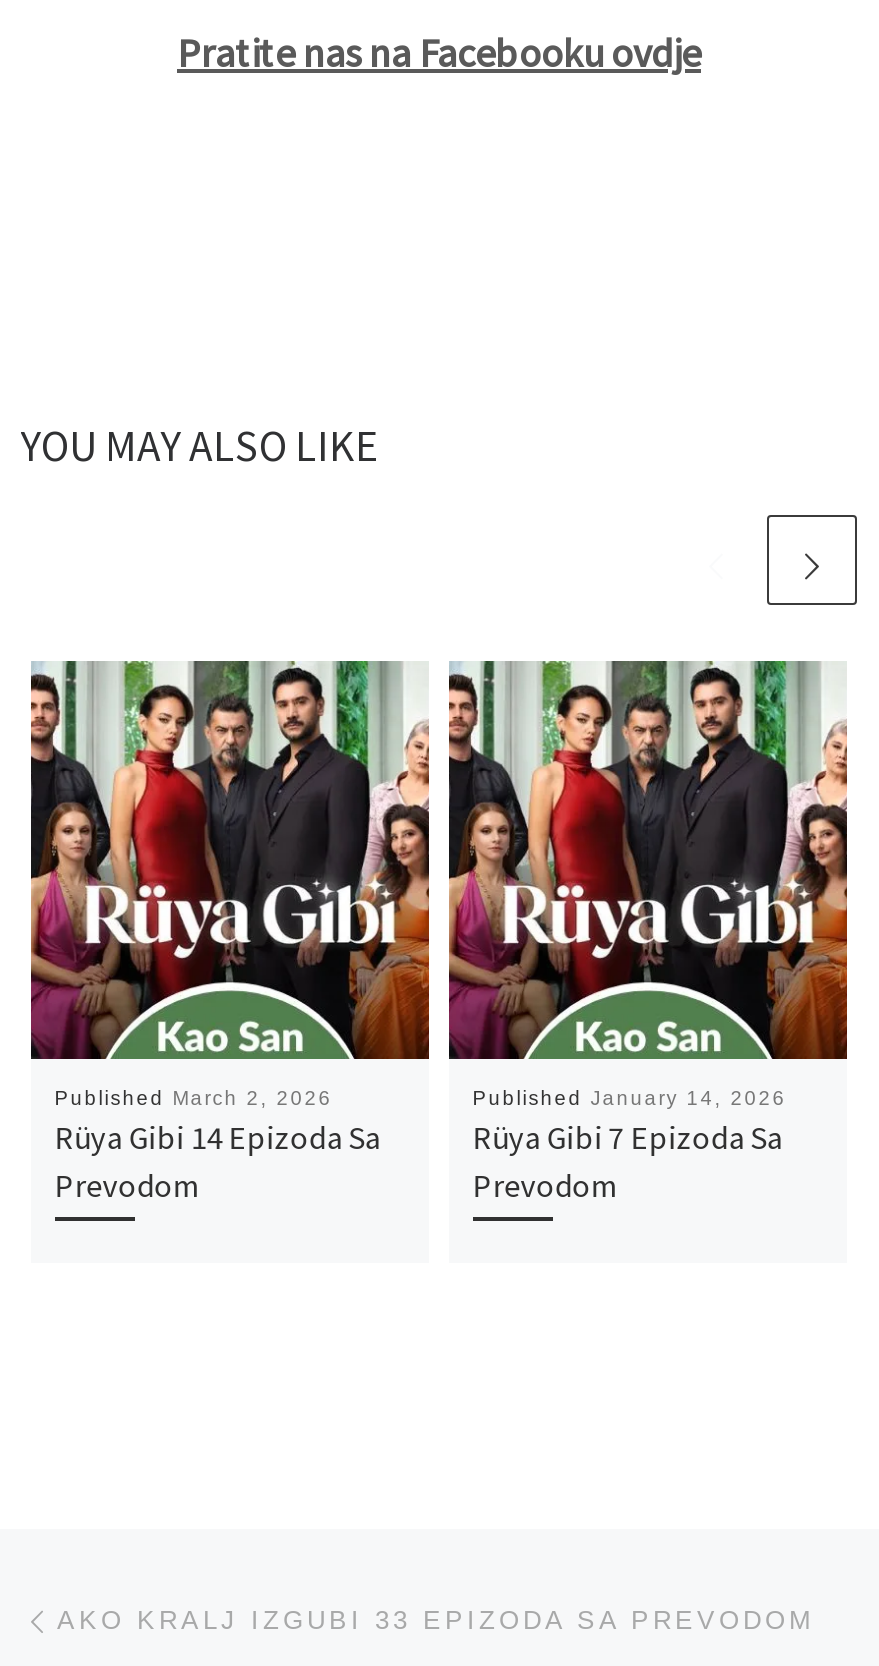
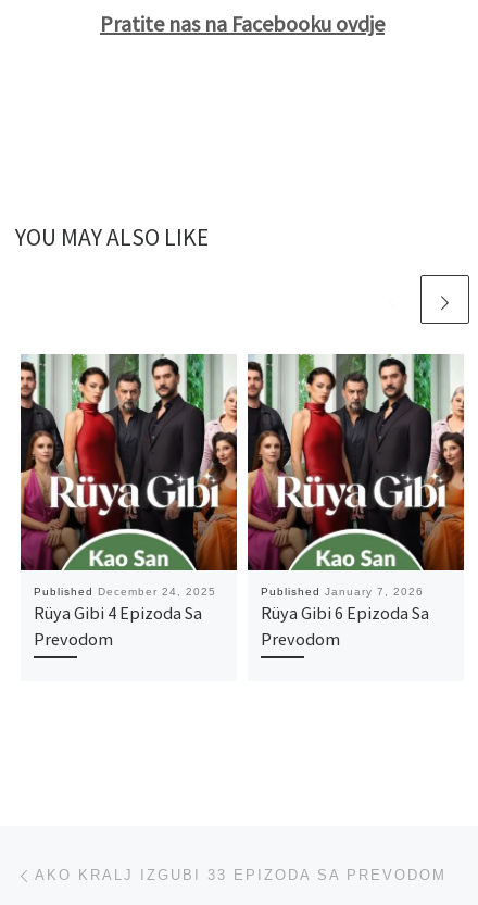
- Published March 2, 2026
+ Published December 24, 2025

- Published January 14, 2026
+ Published January 7, 2026

- Rüya Gibi 14 Epizoda Sa
+ Rüya Gibi 4 Epizoda Sa

- Rüya Gibi 7 Epizoda Sa
+ Rüya Gibi 6 Epizoda Sa
